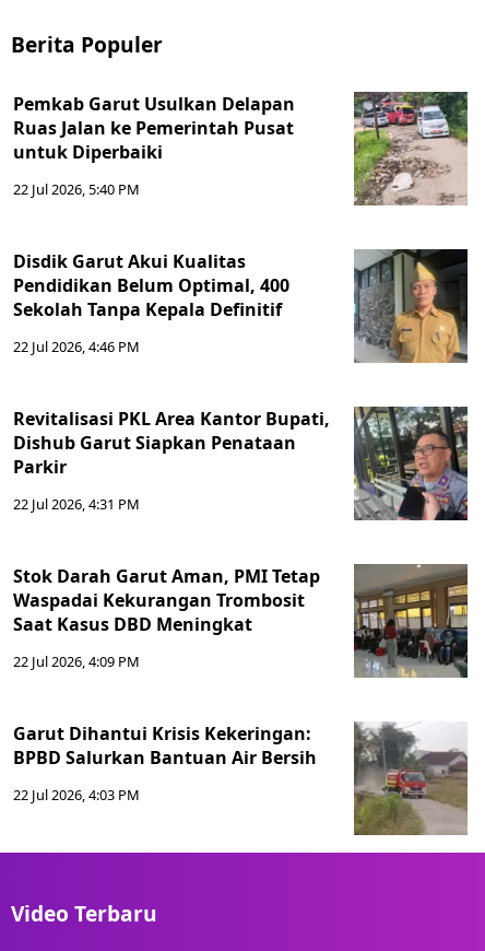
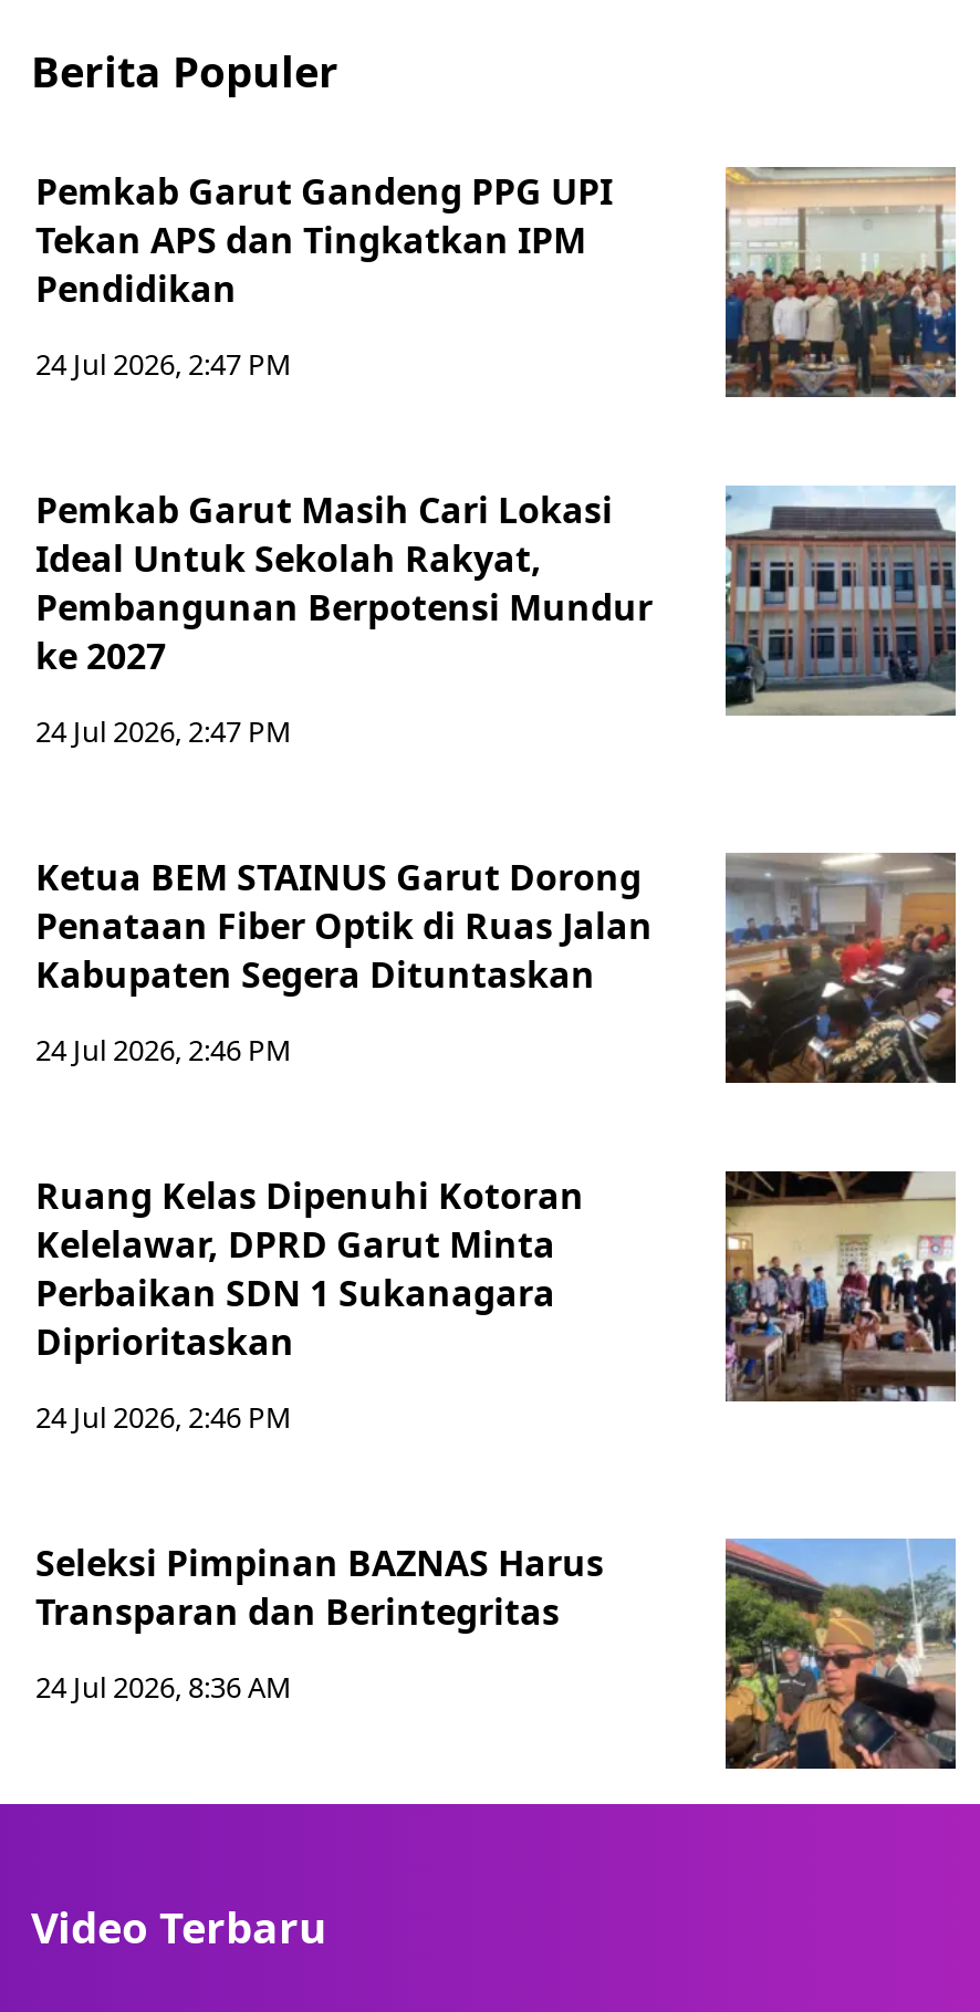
- Pemkab Garut Usulkan Delapan
- Ruas Jalan ke Pemerintah Pusat
- untuk Diperbaiki
+ Pemkab Garut Gandeng PPG UPI
+ Tekan APS dan Tingkatkan IPM
+ Pendidikan

- [image]
+ [image]

- 22 Jul 2026, 5:40 PM
+ 24 Jul 2026, 2:47 PM

- Disdik Garut Akui Kualitas
- Pendidikan Belum Optimal, 400
- Sekolah Tanpa Kepala Definitif
+ Pemkab Garut Masih Cari Lokasi
+ Ideal Untuk Sekolah Rakyat,
+ Pembangunan Berpotensi Mundur
+ ke 2027

- [image]
+ [image]

- 22 Jul 2026, 4:46 PM
+ 24 Jul 2026, 2:47 PM

- [image]
- Revitalisasi PKL Area Kantor Bupati,
- Dishub Garut Siapkan Penataan
- Parkir
+ [image]
+ Ketua BEM STAINUS Garut Dorong
+ Penataan Fiber Optik di Ruas Jalan
+ Kabupaten Segera Dituntaskan

- 22 Jul 2026, 4:31 PM
+ 24 Jul 2026, 2:46 PM

- Stok Darah Garut Aman, PMI Tetap
- Waspadai Kekurangan Trombosit
- Saat Kasus DBD Meningkat
+ Ruang Kelas Dipenuhi Kotoran
+ Kelelawar, DPRD Garut Minta
+ Perbaikan SDN 1 Sukanagara
+ Diprioritaskan

- [image]
+ [image]

- 22 Jul 2026, 4:09 PM
+ 24 Jul 2026, 2:46 PM

- Garut Dihantui Krisis Kekeringan:
- BPBD Salurkan Bantuan Air Bersih
+ Seleksi Pimpinan BAZNAS Harus
+ Transparan dan Berintegritas

- [image]
+ [image]

- 22 Jul 2026, 4:03 PM
+ 24 Jul 2026, 8:36 AM
